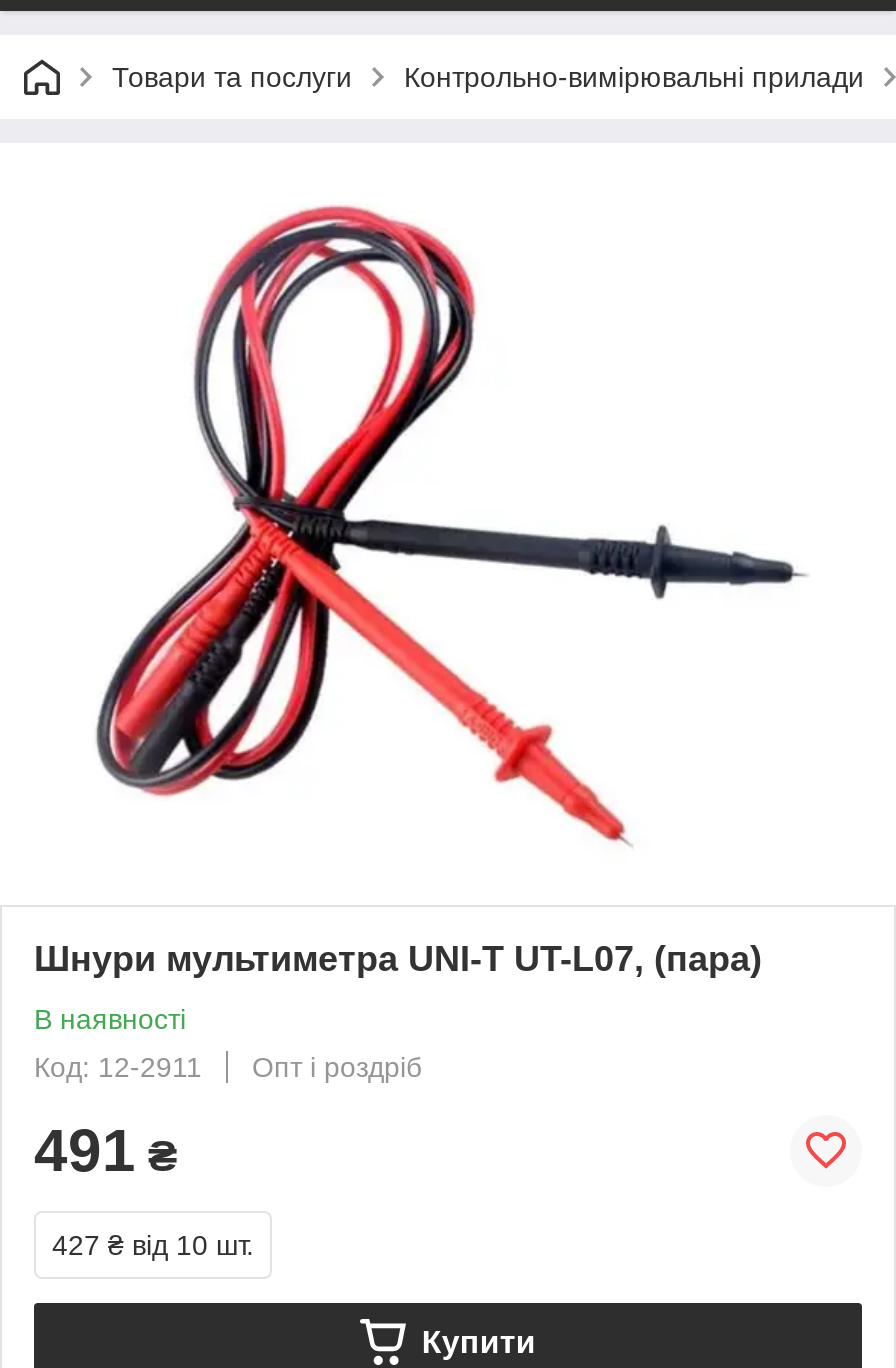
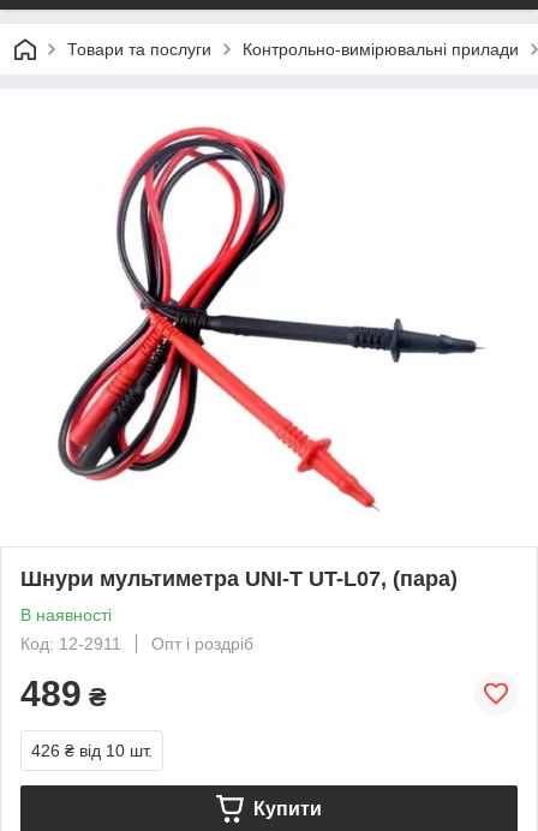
- 491 ₴
+ 489 ₴

- 427 ₴ від 10 шт.
+ 426 ₴ від 10 шт.
